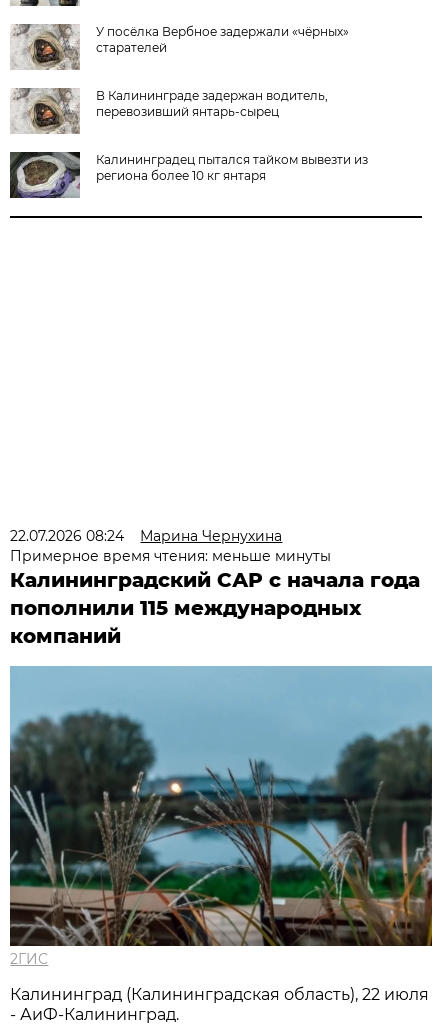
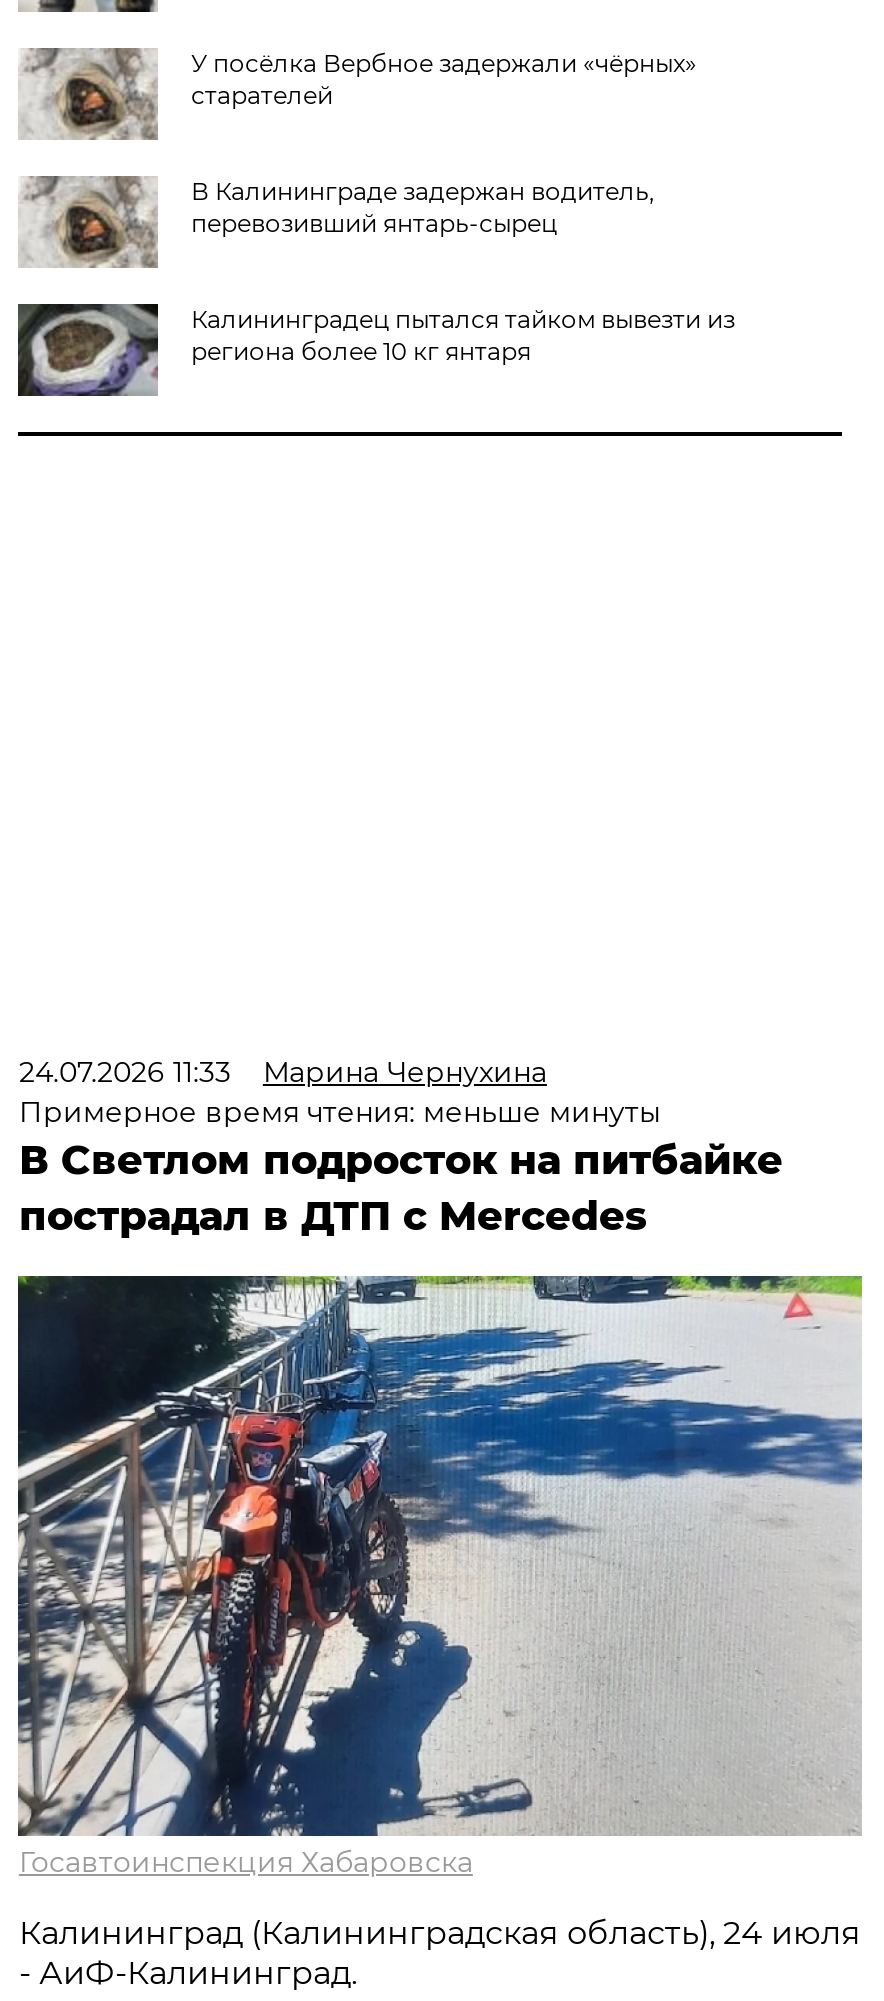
- 22.07.2026 08:24 Марина Чернухина
+ 24.07.2026 11:33 Марина Чернухина

- Калининградский САР с начала года
- пополнили 115 международных
- компаний
+ В Светлом подросток на питбайке
+ пострадал в ДТП с Mercedes

- [image]
- 2ГИС
+ [image]
+ Госавтоинспекция Хабаровска

- Калининград (Калининградская область), 22 июля
+ Калининград (Калининградская область), 24 июля
